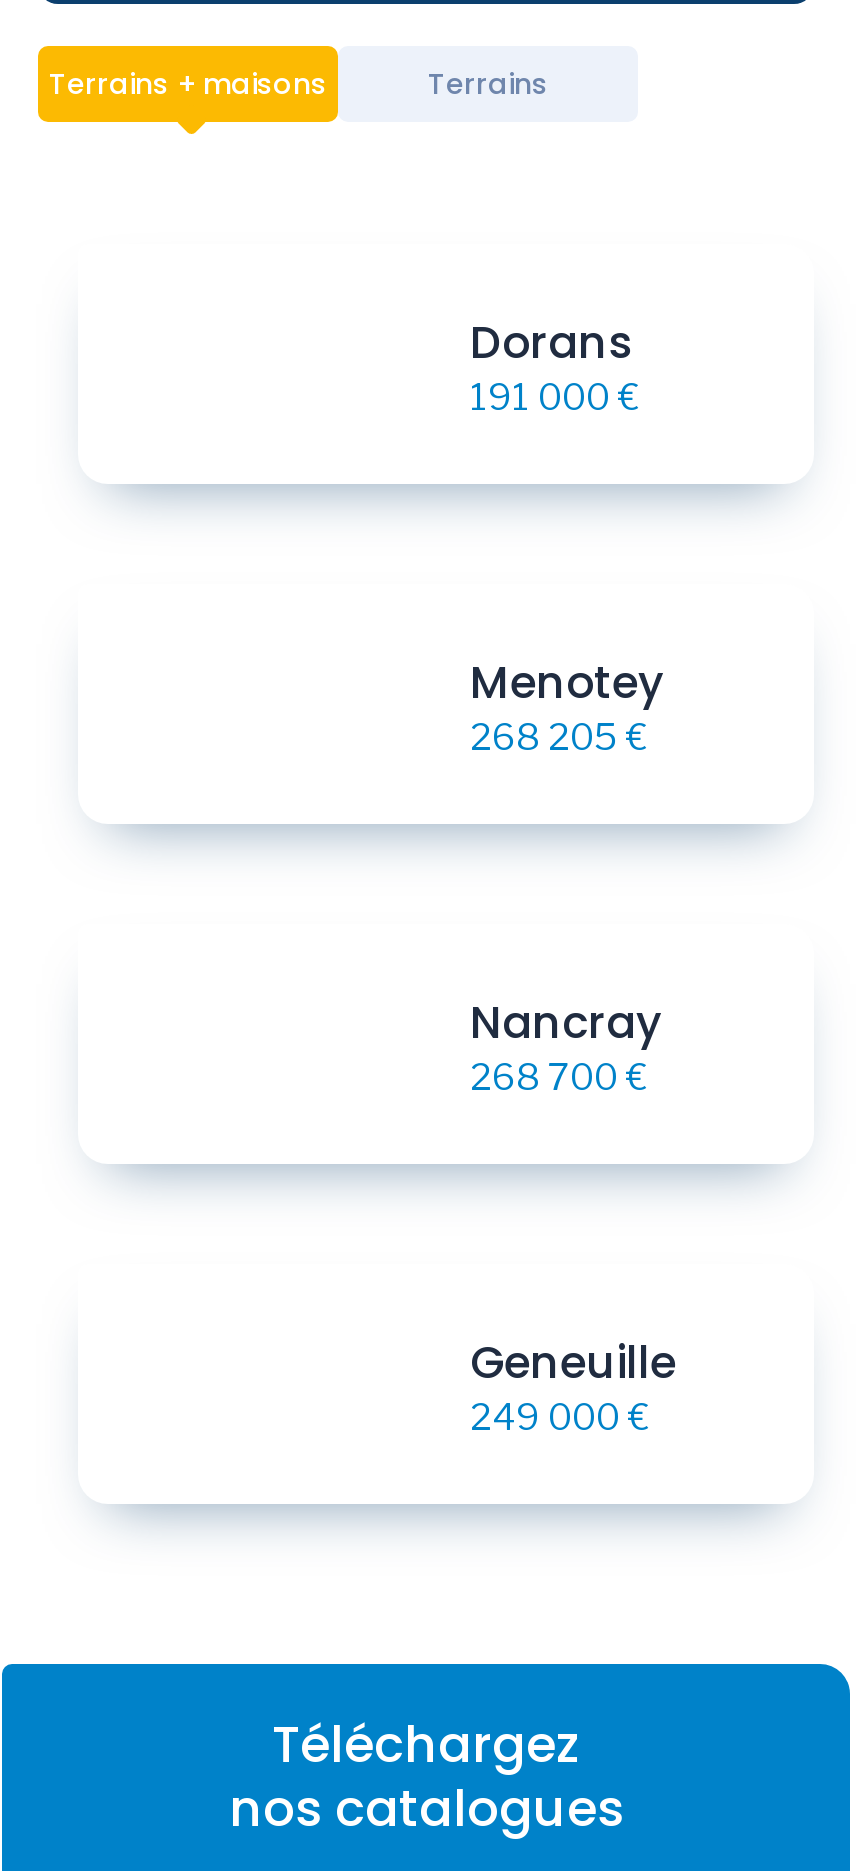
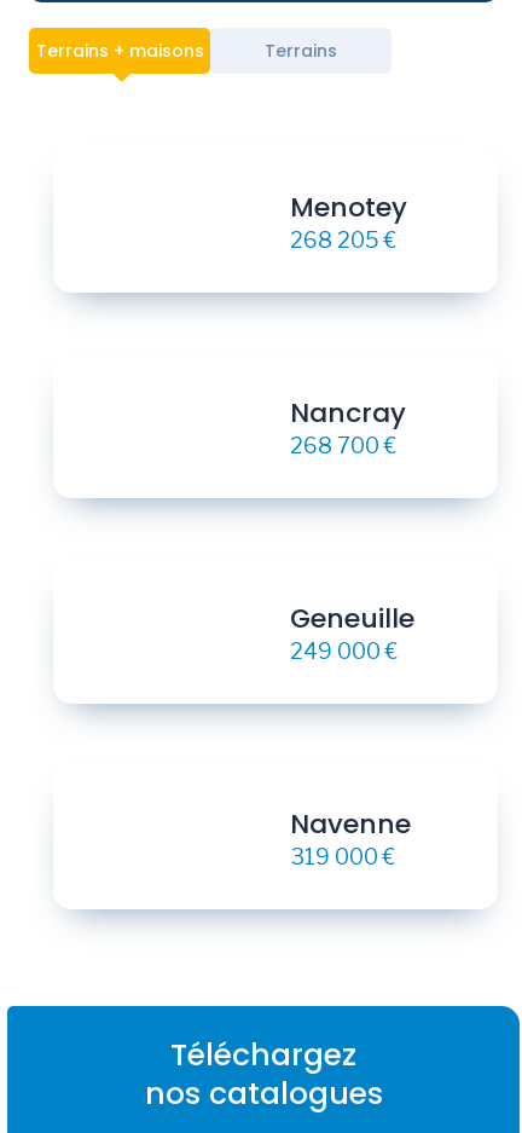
- Dorans
- 191 000 €

moved up: Menotey | 268 205 € | Nancray | 268 700 € | Geneuille | 249 000 €

+ Navenne
+ 319 000 €
